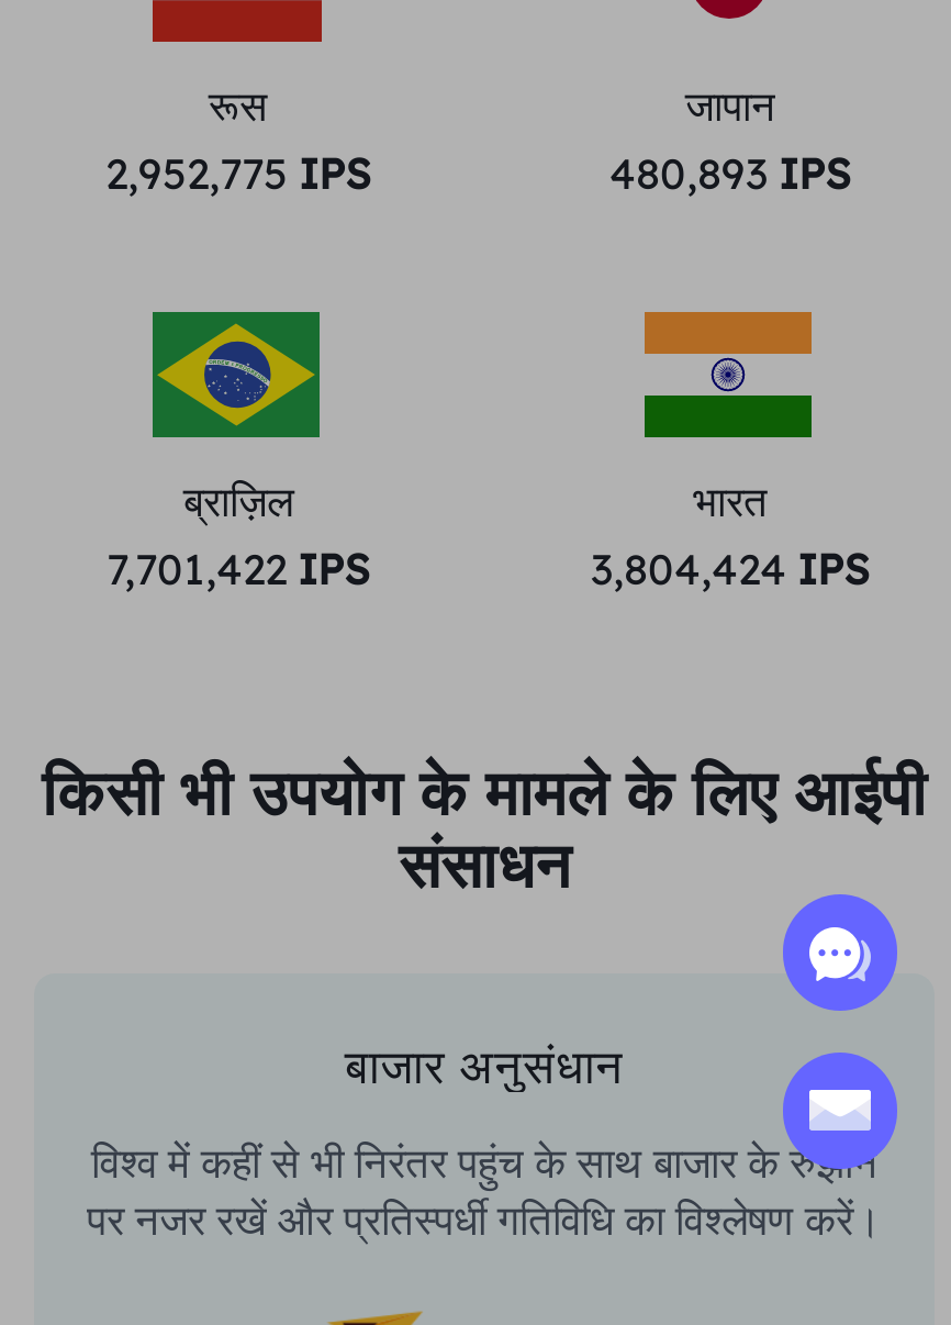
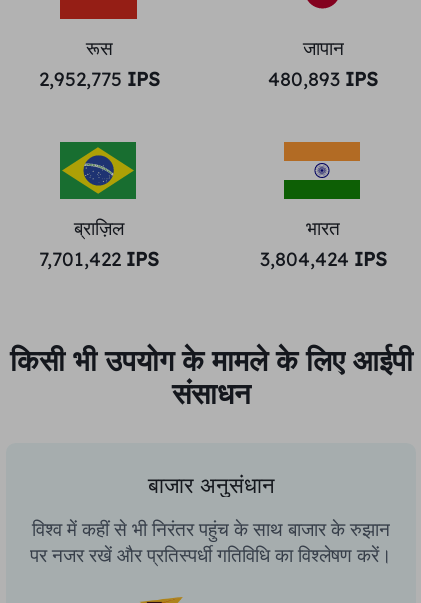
- [image]

- [image]
